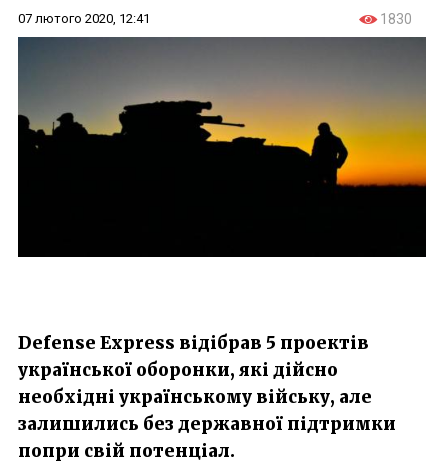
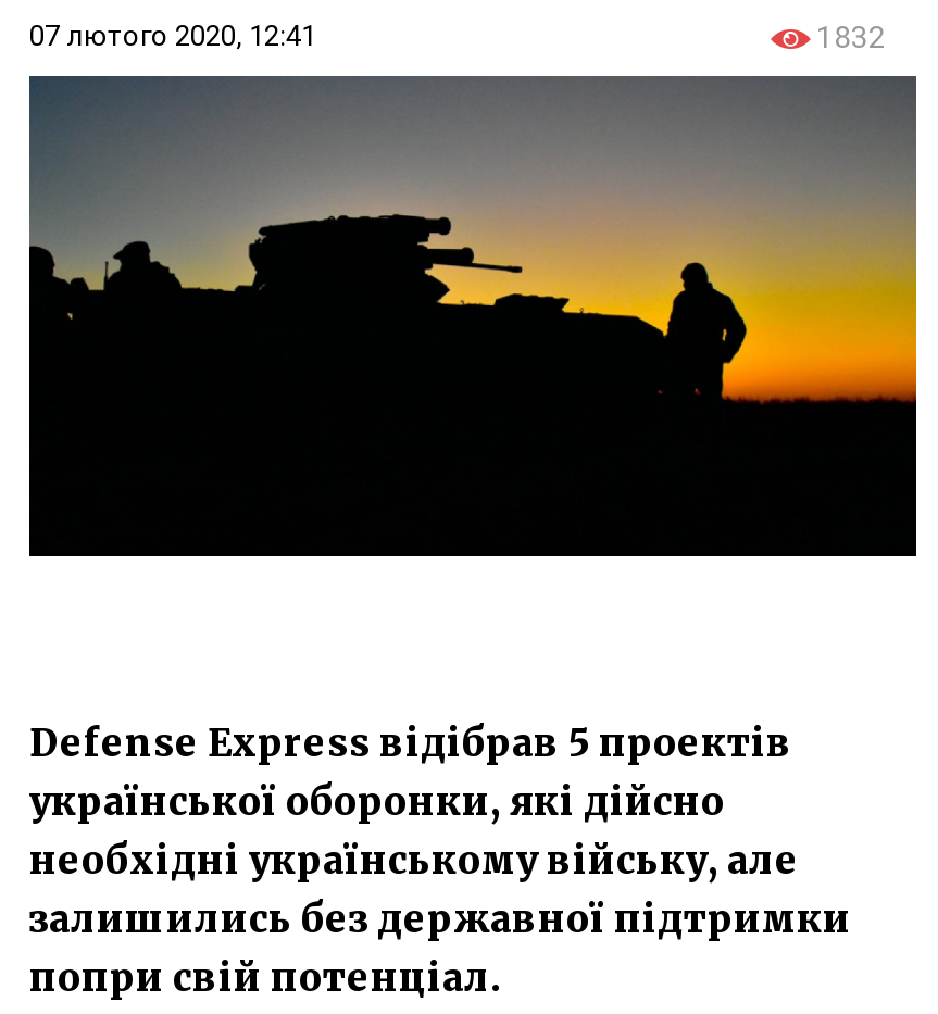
- 1830
+ 1832
